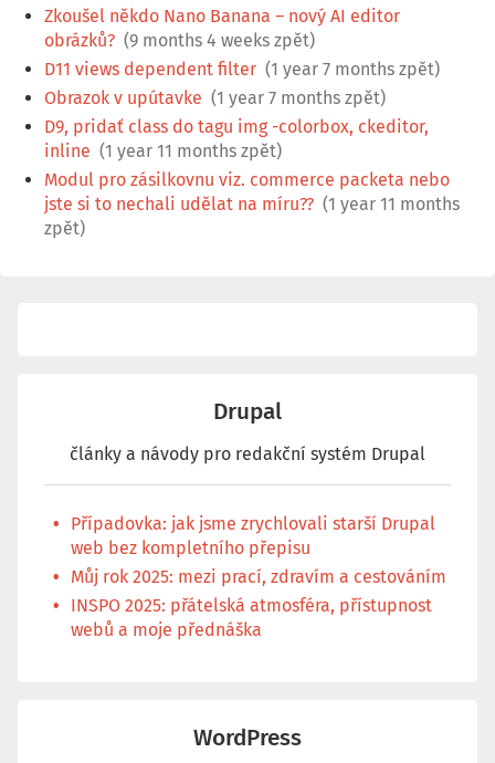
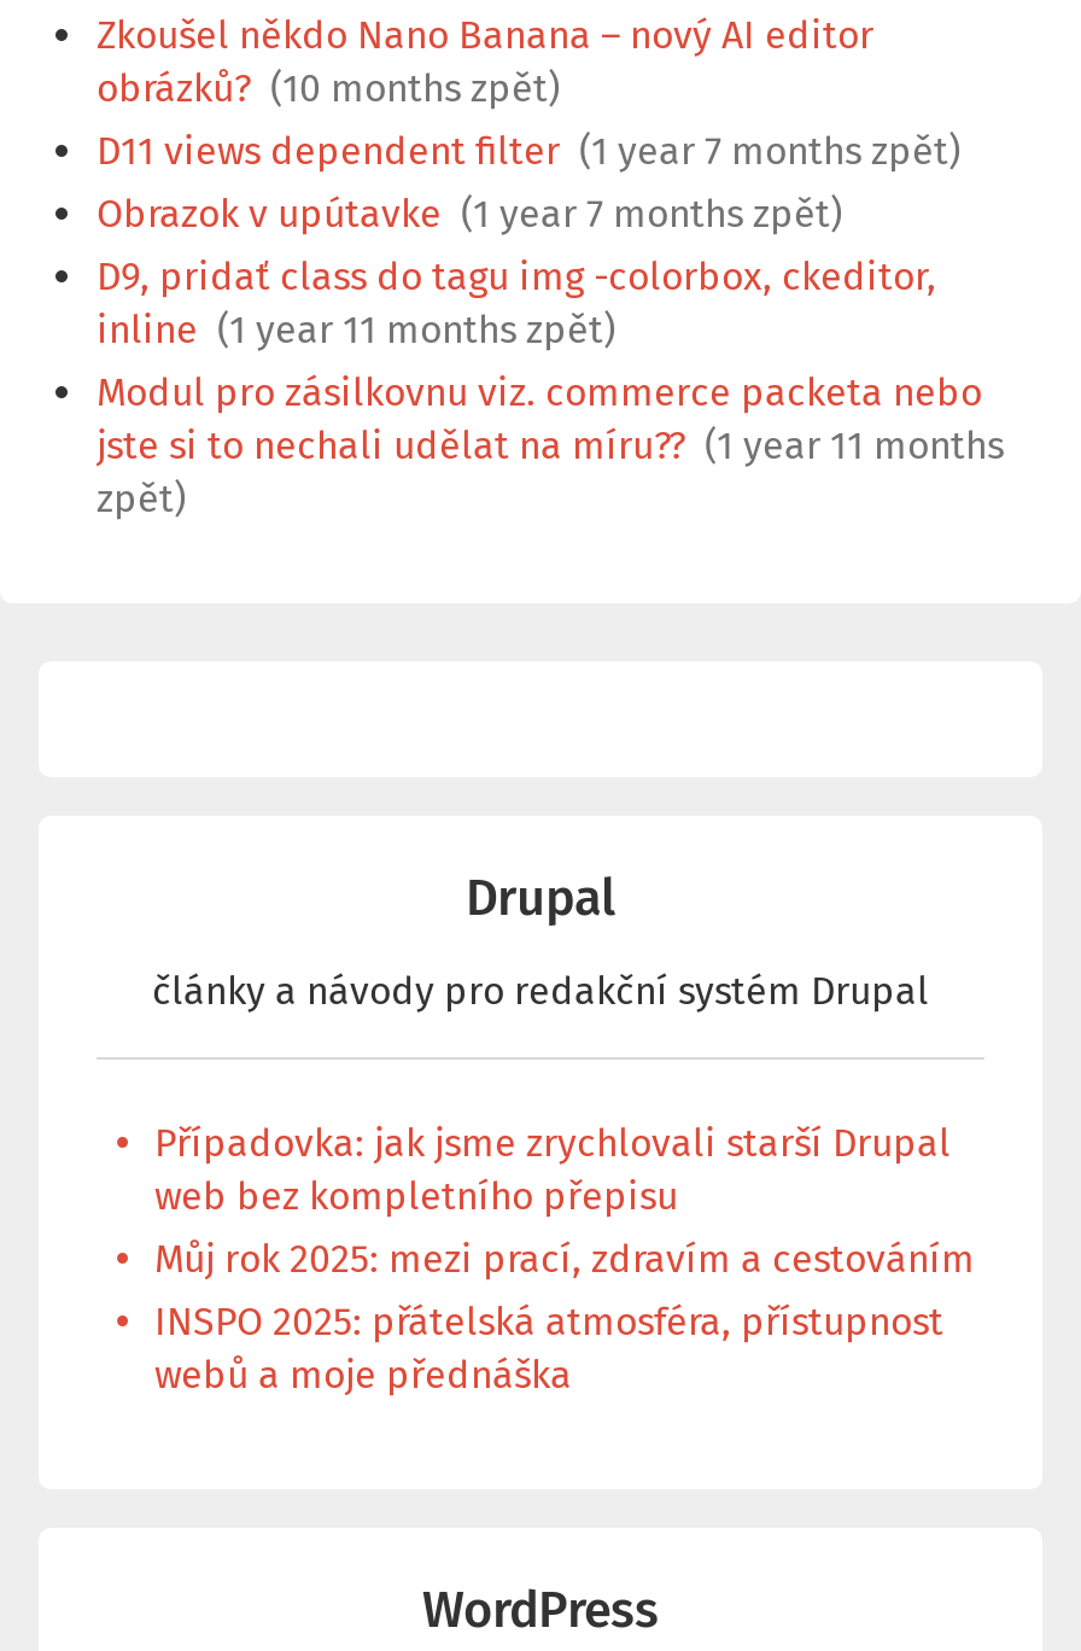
- obrázků? (9 months 4 weeks zpět)
+ obrázků? (10 months zpět)
